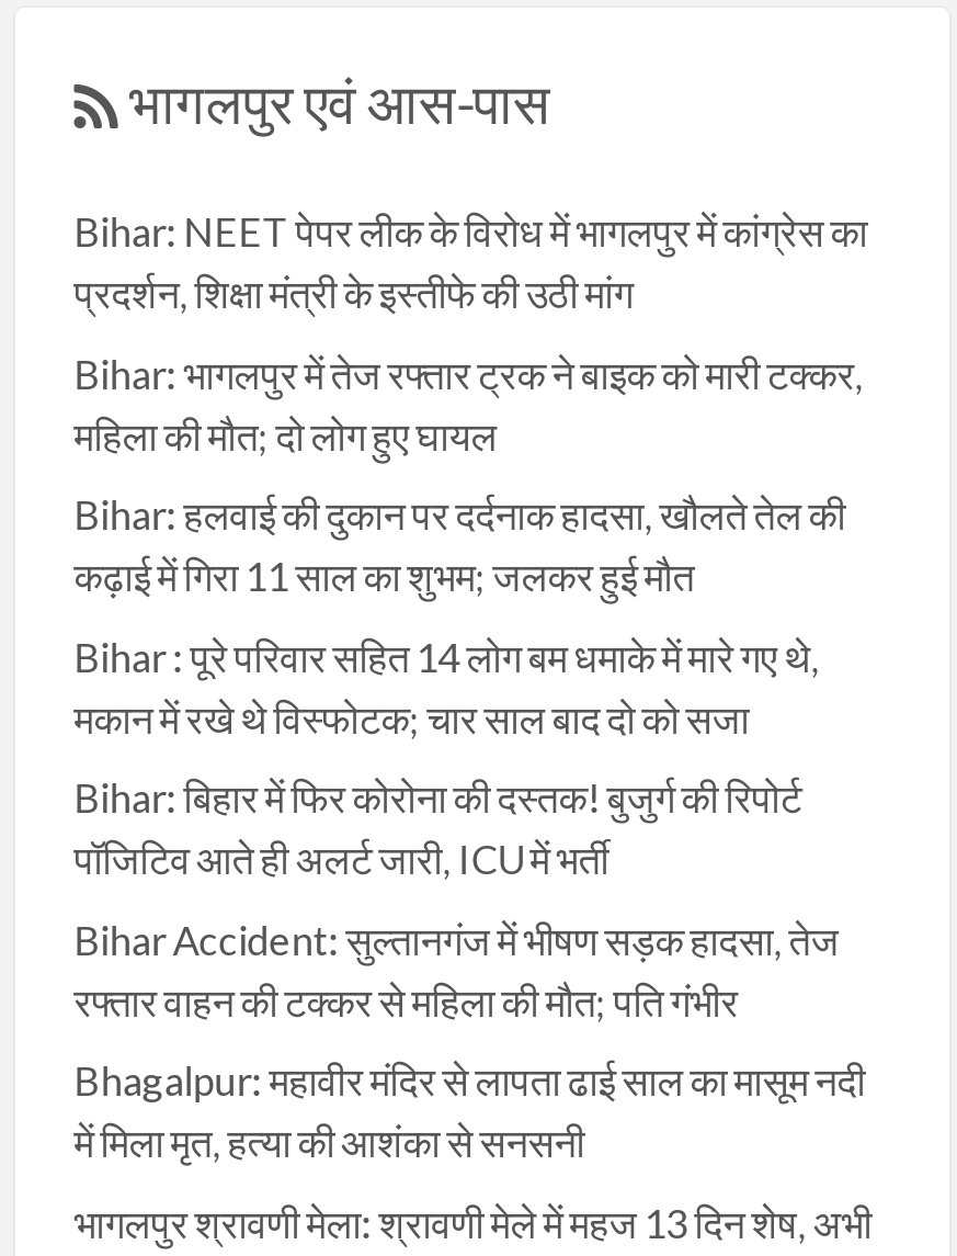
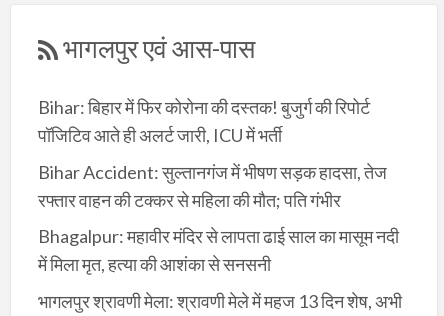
- Bihar: NEET पेपर लीक के विरोध में भागलपुर में कांग्रेस का
- प्रदर्शन, शिक्षा मंत्री के इस्तीफे की उठी मांग
- Bihar: भागलपुर में तेज रफ्तार ट्रक ने बाइक को मारी टक्कर,
- महिला की मौत; दो लोग हुए घायल
- Bihar: हलवाई की दुकान पर दर्दनाक हादसा, खौलते तेल की
- कढ़ाई में गिरा 11 साल का शुभम; जलकर हुई मौत
- Bihar : पूरे परिवार सहित 14 लोग बम धमाके में मारे गए थे,
- मकान में रखे थे विस्फोटक; चार साल बाद दो को सजा
